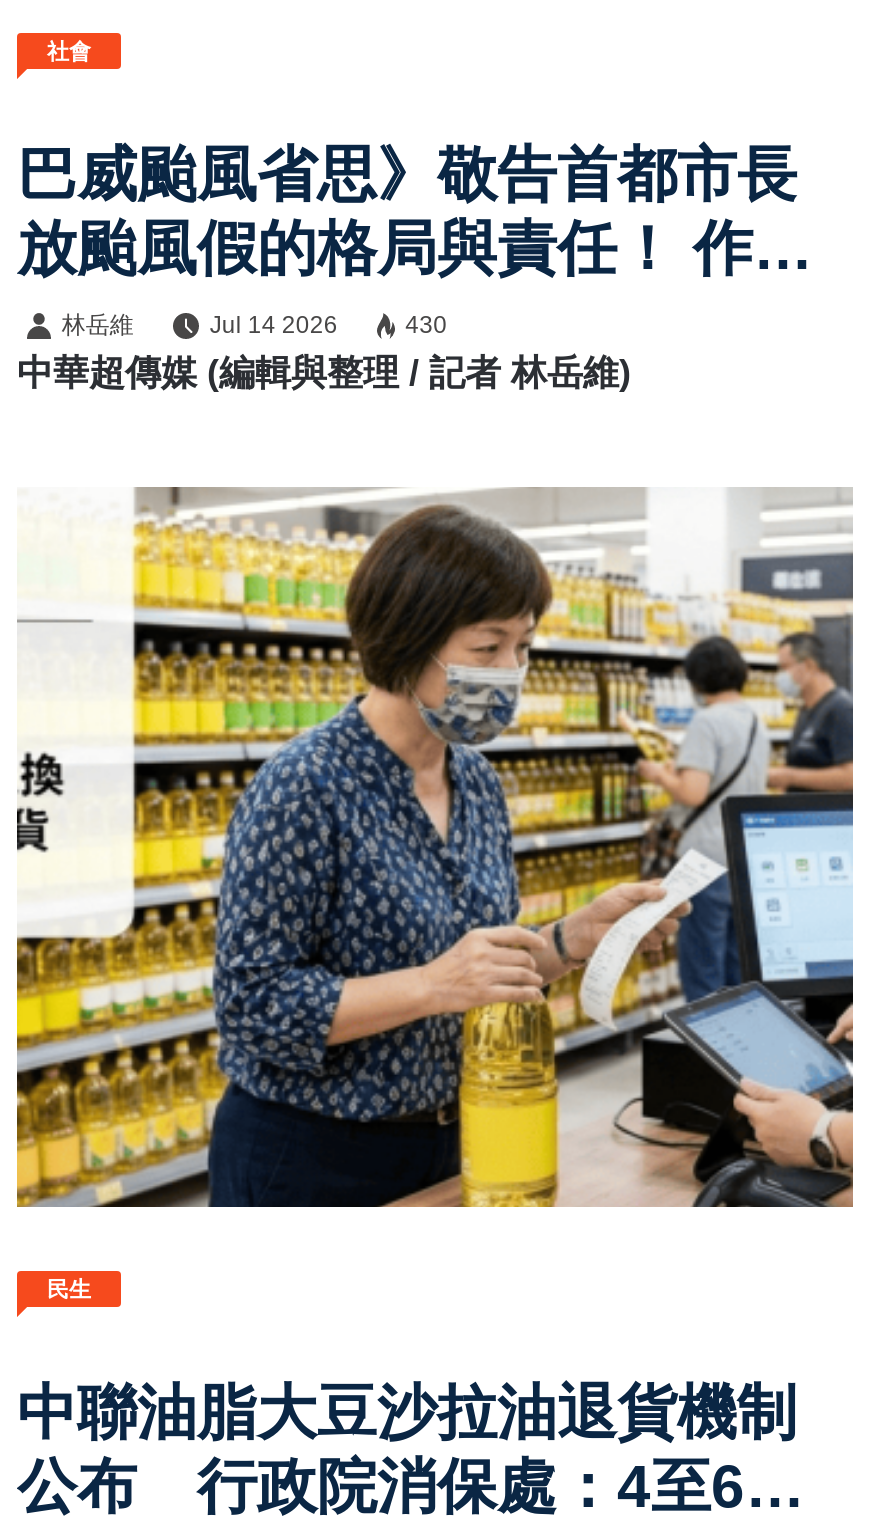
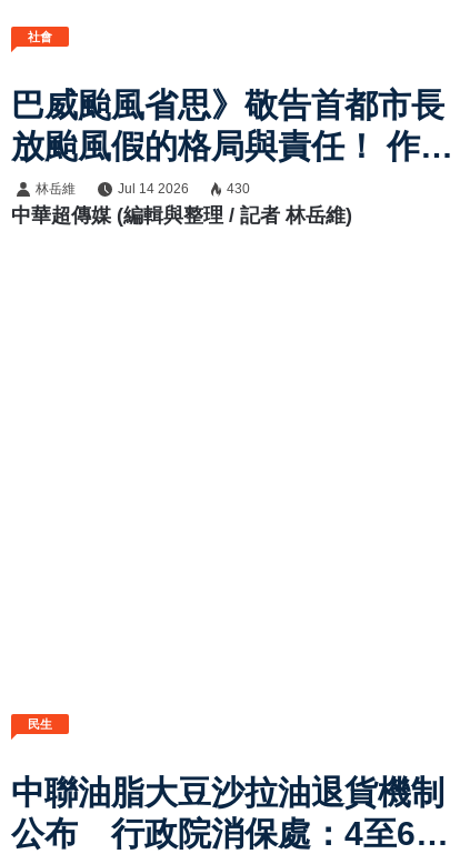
- [image]
